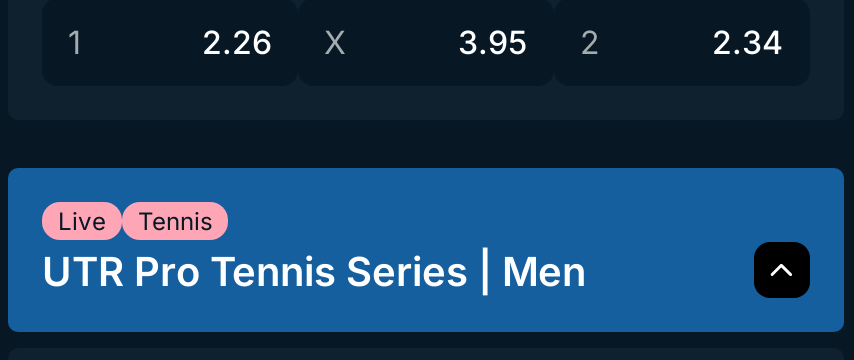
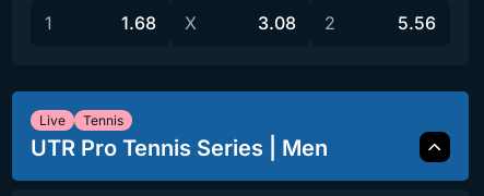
- 2.26 X
+ 1.68 X

- 3.95 2
+ 3.08 2

- 2.34
+ 5.56
